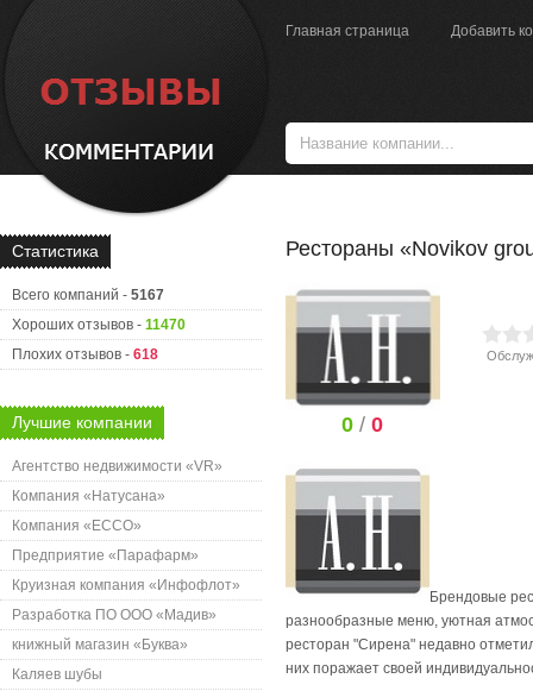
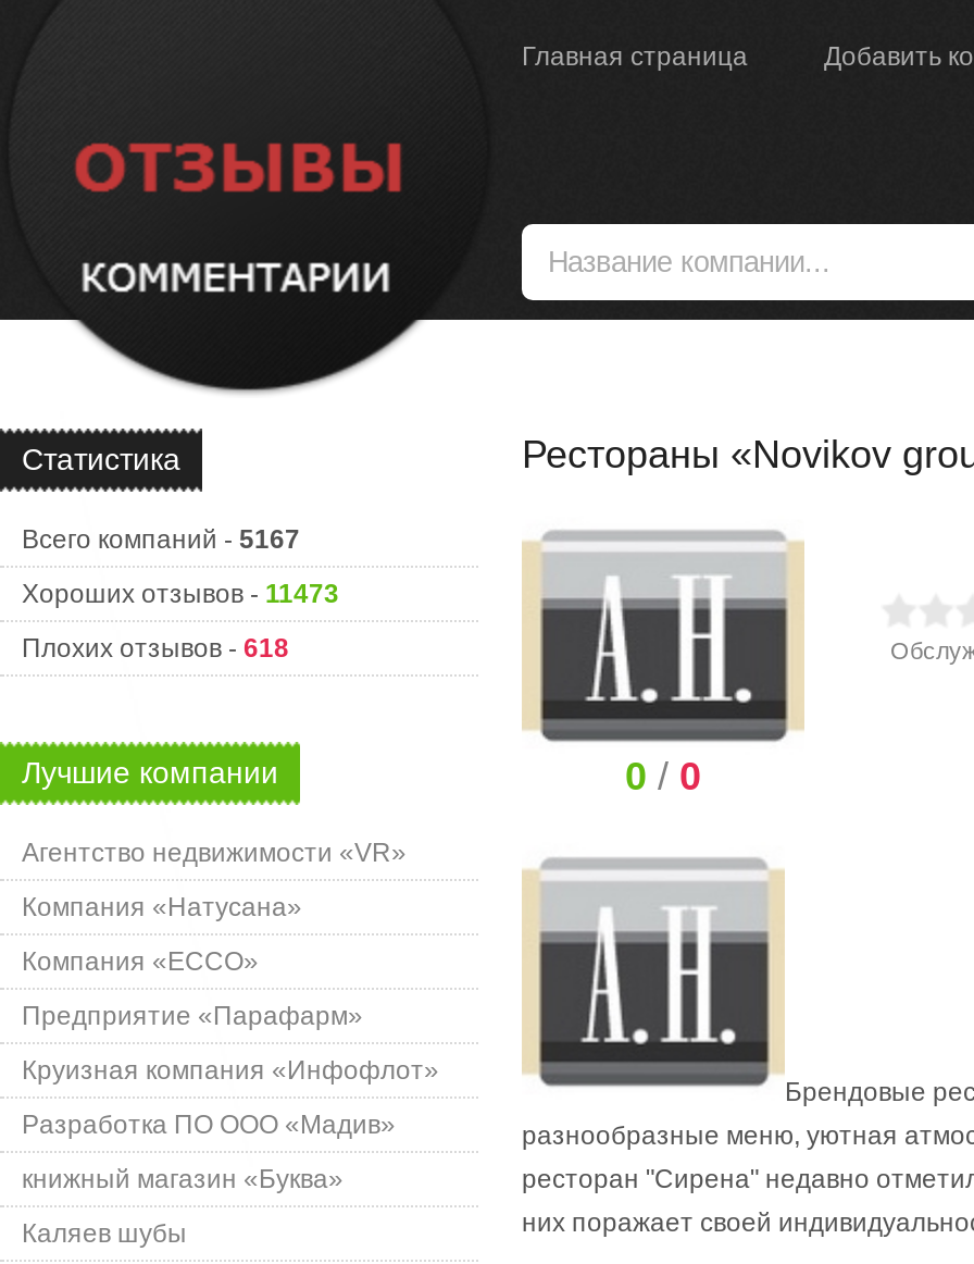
- Хороших отзывов - 11470
+ Хороших отзывов - 11473
